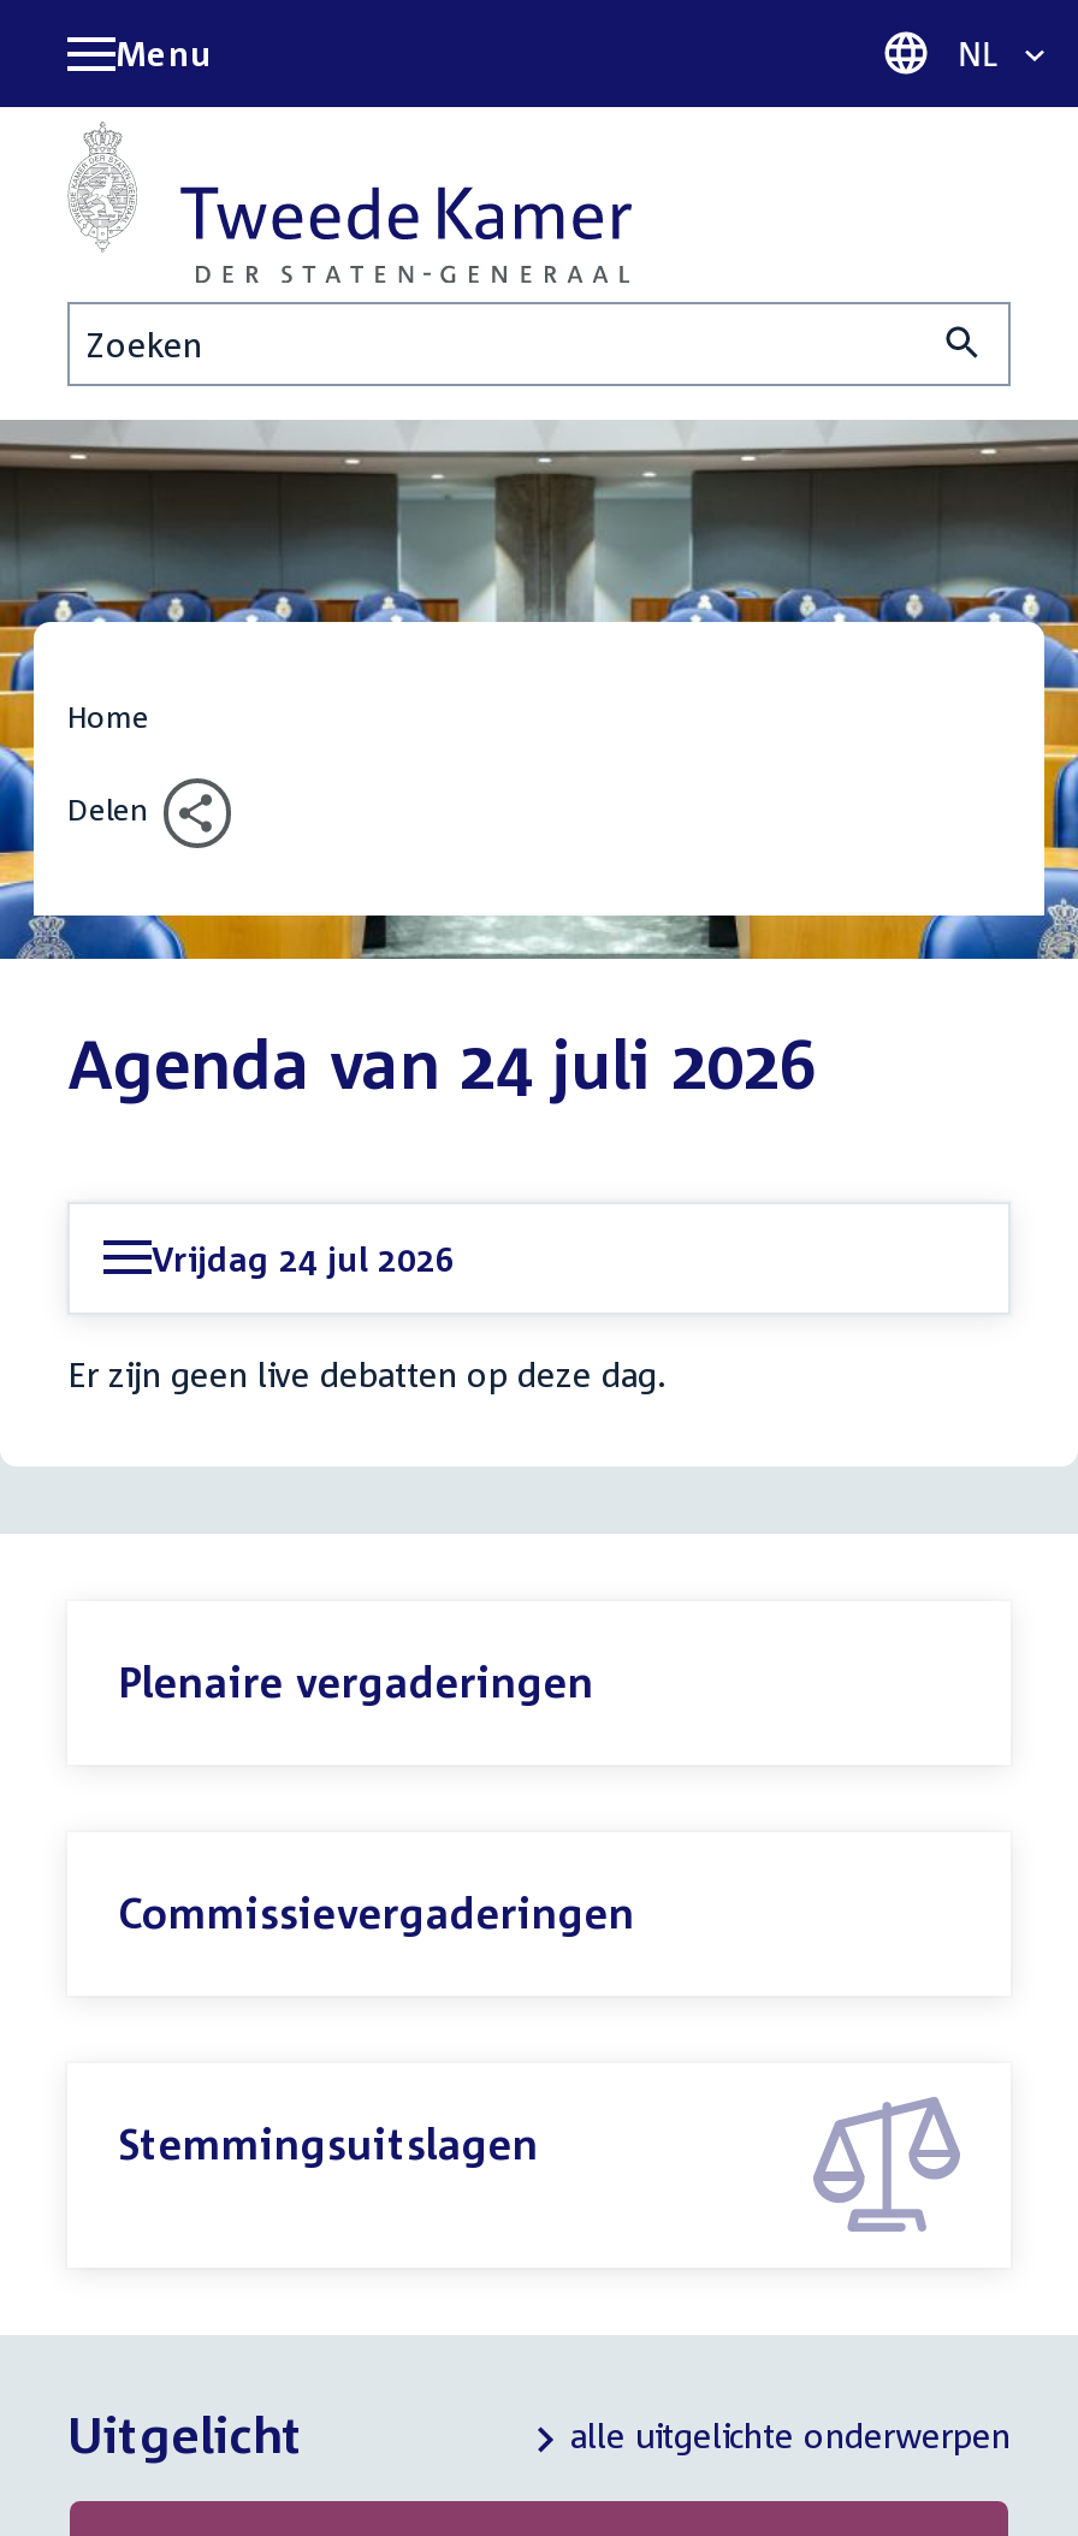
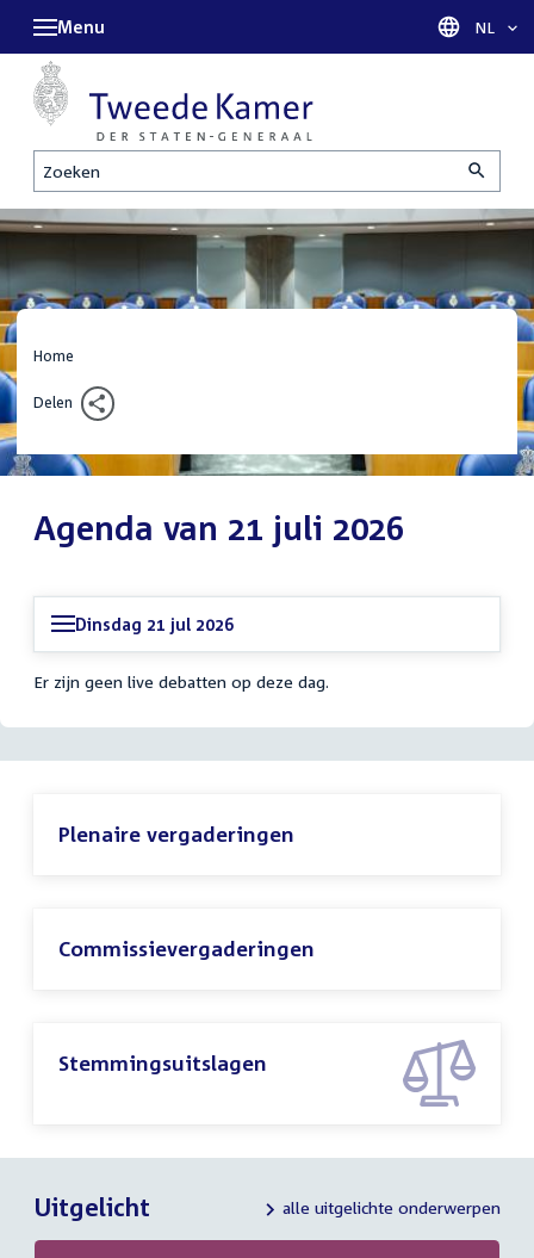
- Agenda van 24 juli 2026
+ Agenda van 21 juli 2026

- Vrijdag 24 jul 2026
+ Dinsdag 21 jul 2026
